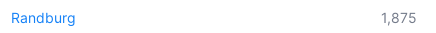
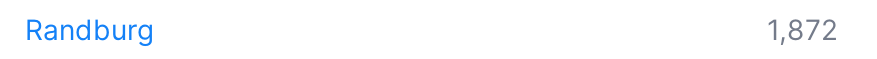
- 1,875
+ 1,872
